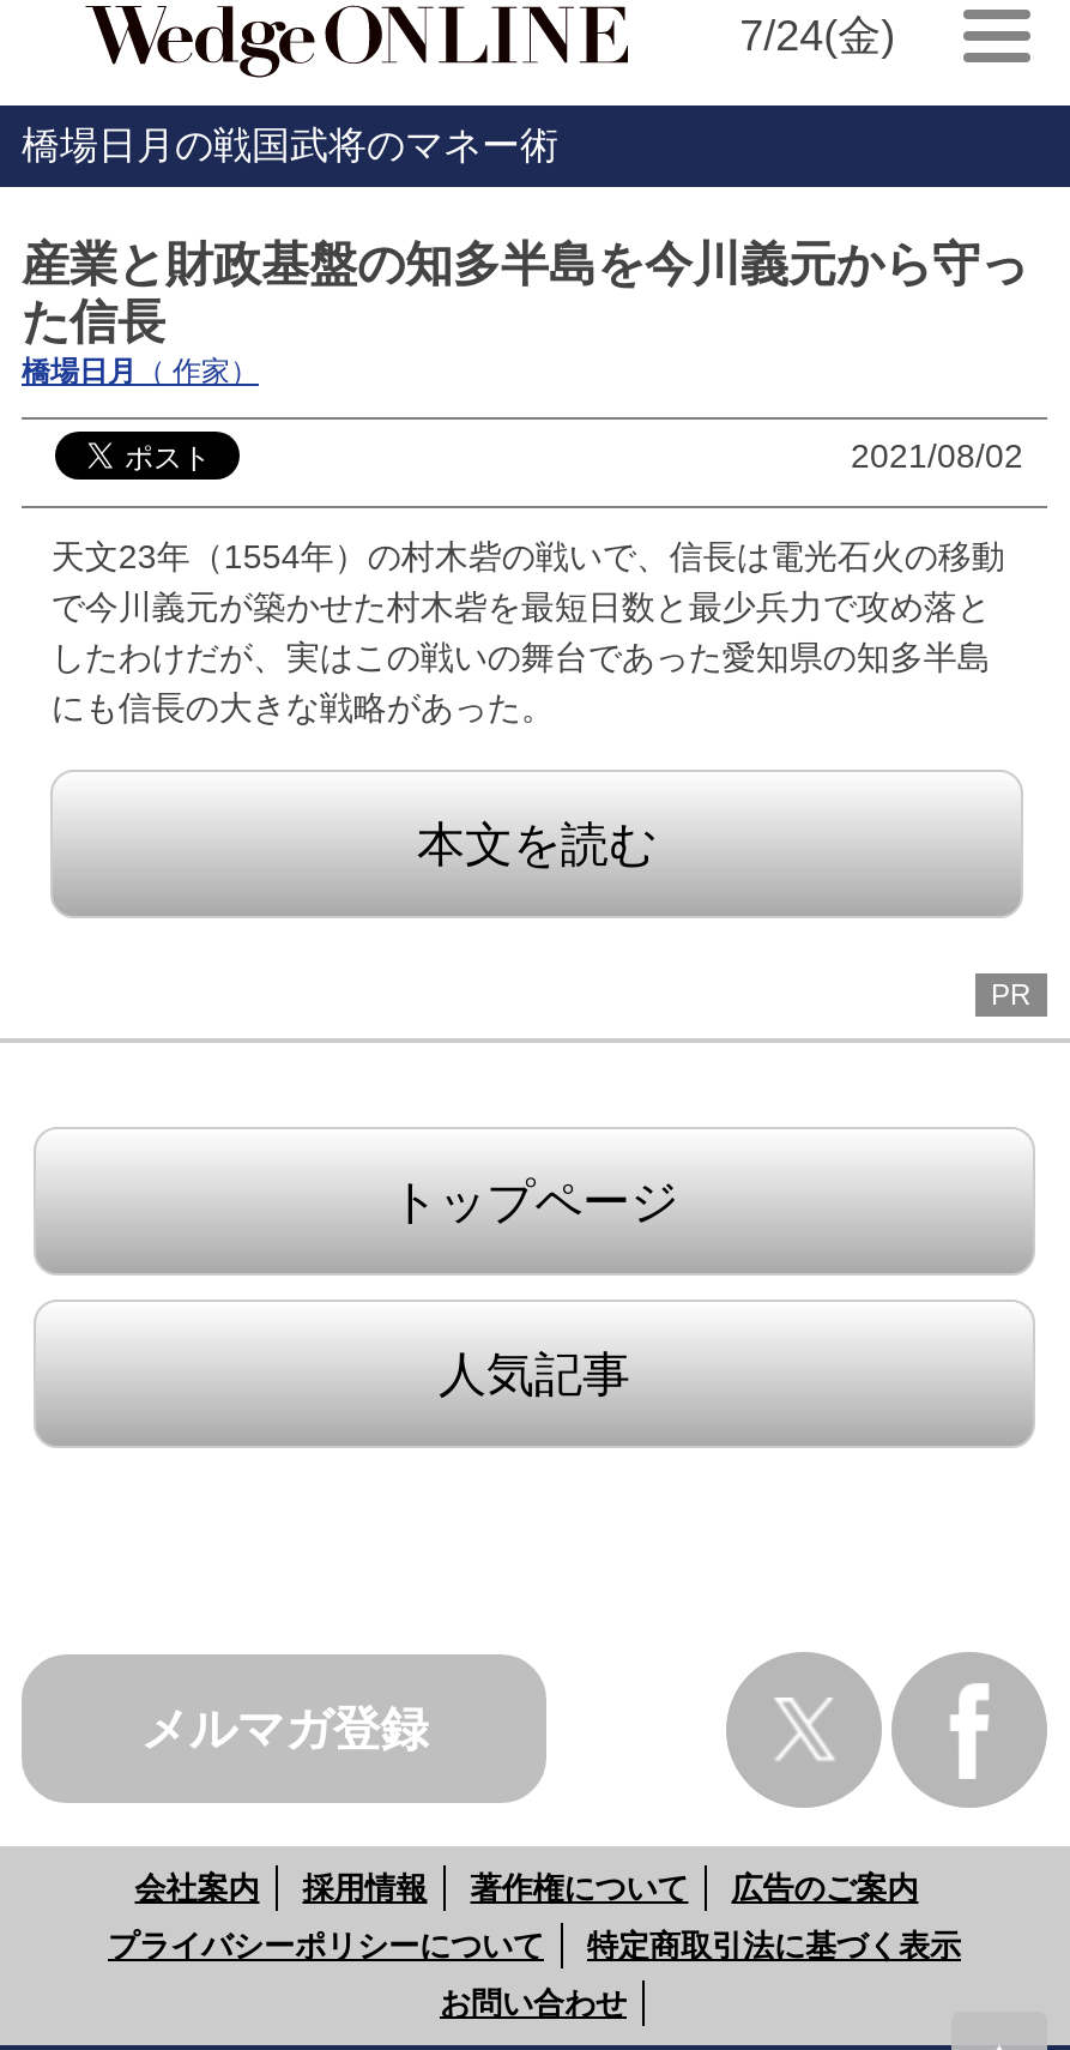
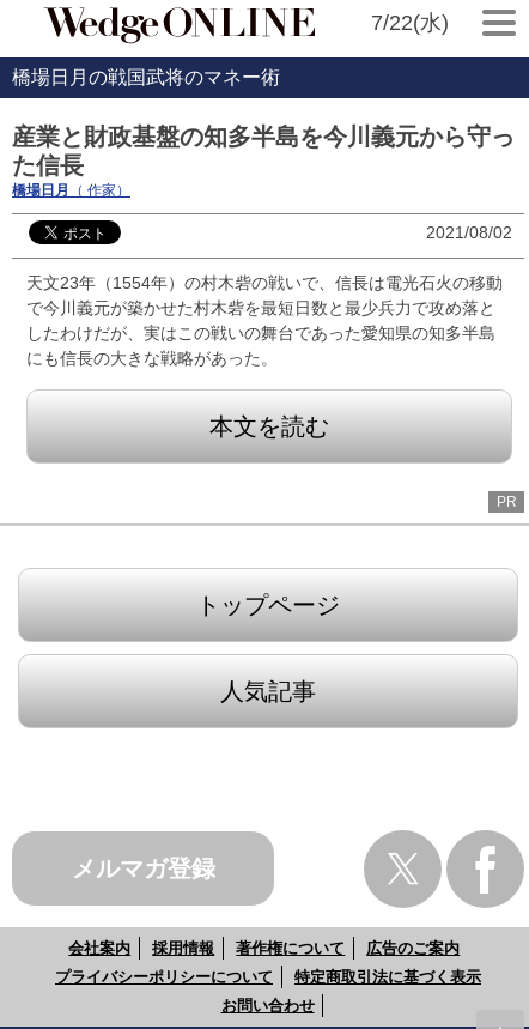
- 7/24(金)
+ 7/22(水)
